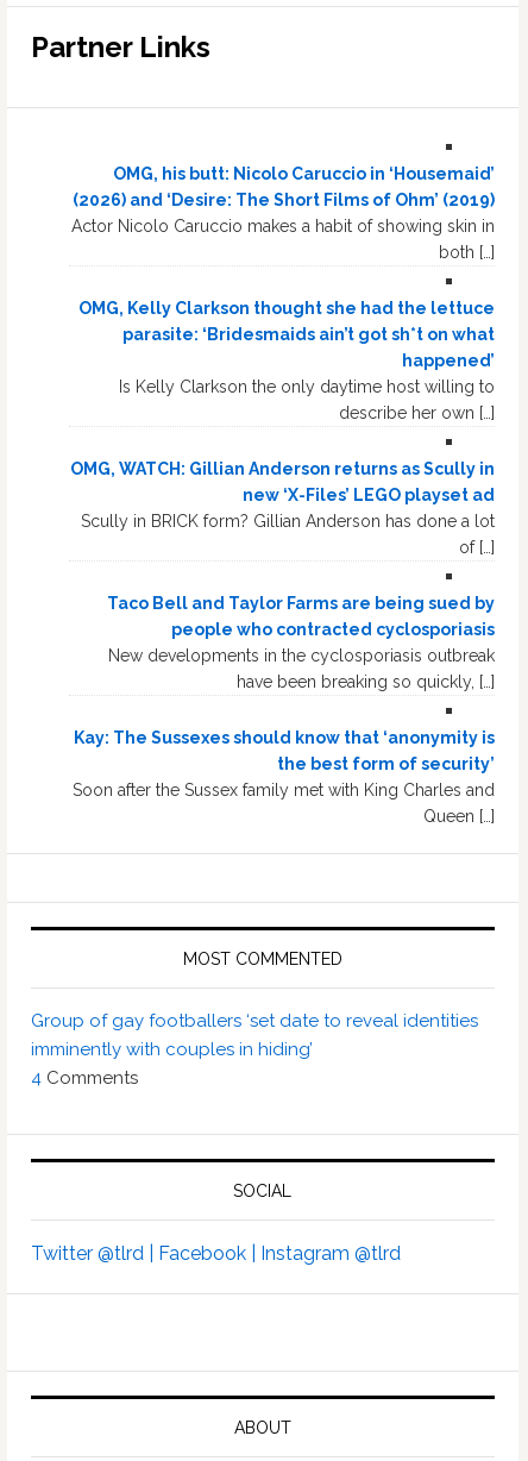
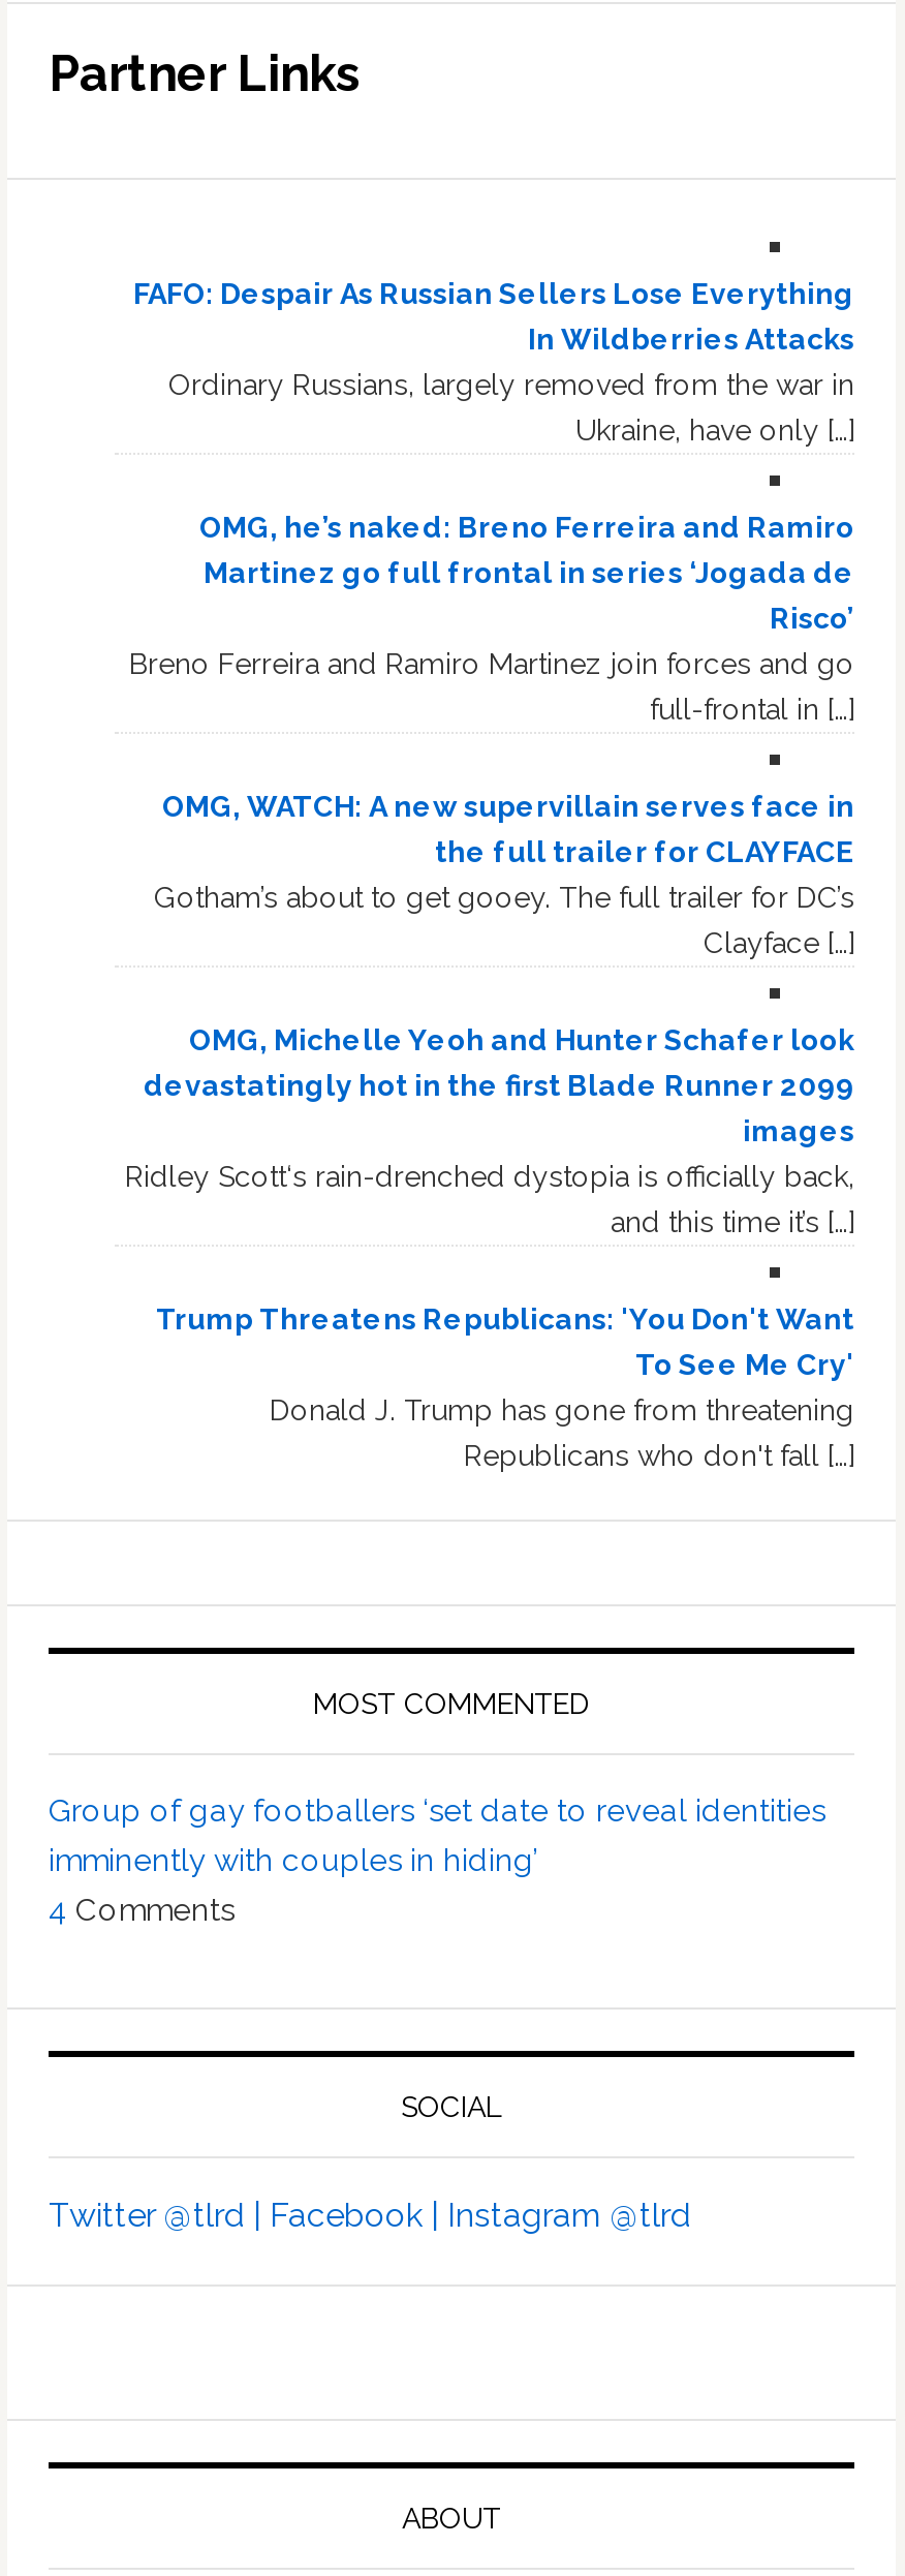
- OMG, his butt: Nicolo Caruccio in ‘Housemaid’
- (2026) and ‘Desire: The Short Films of Ohm’ (2019)
- Actor Nicolo Caruccio makes a habit of showing skin in
- both […]
+ FAFO: Despair As Russian Sellers Lose Everything
+ In Wildberries Attacks
+ Ordinary Russians, largely removed from the war in
+ Ukraine, have only […]

- OMG, Kelly Clarkson thought she had the lettuce
- parasite: ‘Bridesmaids ain’t got sh*t on what
- happened’
- Is Kelly Clarkson the only daytime host willing to
- describe her own […]
+ OMG, he’s naked: Breno Ferreira and Ramiro
+ Martinez go full frontal in series ‘Jogada de
+ Risco’
+ Breno Ferreira and Ramiro Martinez join forces and go
+ full-frontal in […]

- OMG, WATCH: Gillian Anderson returns as Scully in
- new ‘X-Files’ LEGO playset ad
- Scully in BRICK form? Gillian Anderson has done a lot
- of […]
+ OMG, WATCH: A new supervillain serves face in
+ the full trailer for CLAYFACE
+ Gotham’s about to get gooey. The full trailer for DC’s
+ Clayface […]

- Taco Bell and Taylor Farms are being sued by
- people who contracted cyclosporiasis
- New developments in the cyclosporiasis outbreak
- have been breaking so quickly, […]
+ OMG, Michelle Yeoh and Hunter Schafer look
+ devastatingly hot in the first Blade Runner 2099
+ images
+ Ridley Scott‘s rain-drenched dystopia is officially back,
+ and this time it’s […]

- Kay: The Sussexes should know that ‘anonymity is
- the best form of security’
- Soon after the Sussex family met with King Charles and
- Queen […]
+ Trump Threatens Republicans: 'You Don't Want
+ To See Me Cry'
+ Donald J. Trump has gone from threatening
+ Republicans who don't fall […]
